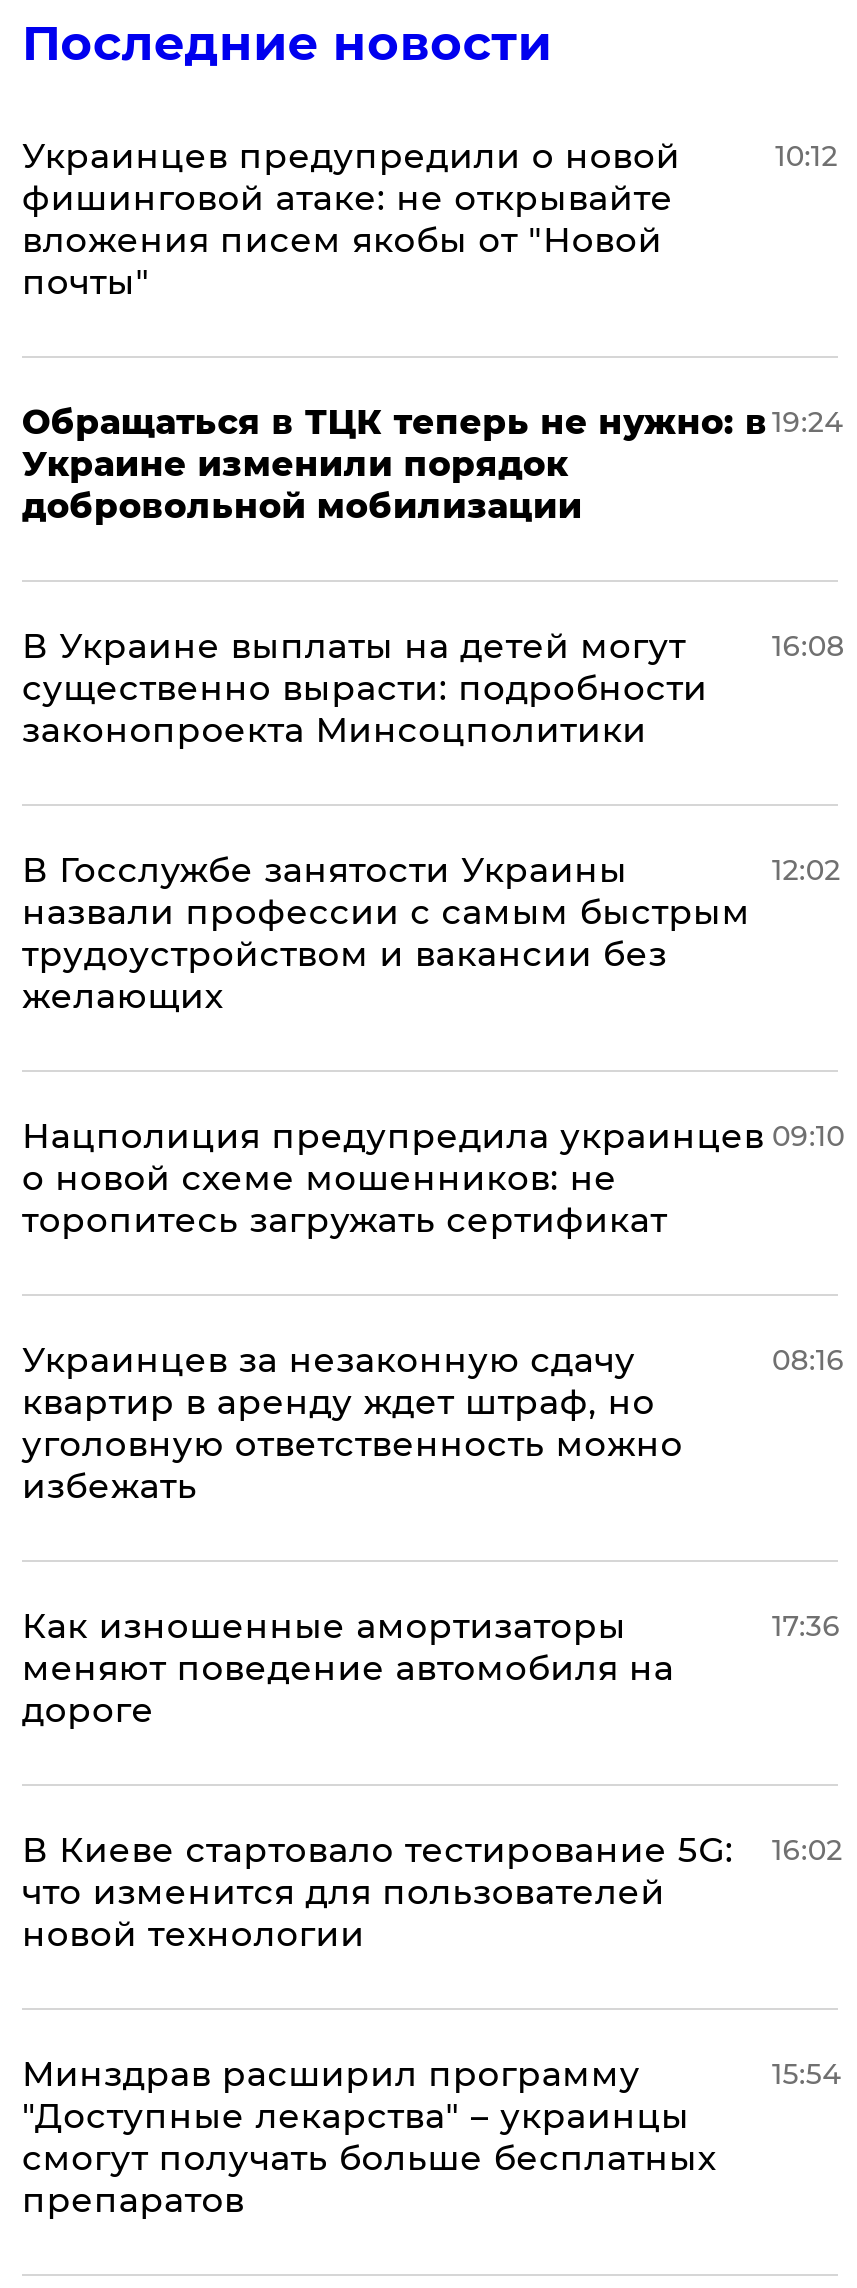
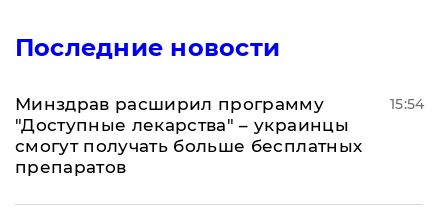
- Украинцев предупредили о новой
- фишинговой атаке: не открывайте
- вложения писем якобы от "Новой
- почты"

- 10:12

- Обращаться в ТЦК теперь не нужно: в
- Украине изменили порядок
- добровольной мобилизации

- 19:24

- В Украине выплаты на детей могут
- существенно вырасти: подробности
- законопроекта Минсоцполитики

- 16:08

- В Госслужбе занятости Украины
- назвали профессии с самым быстрым
- трудоустройством и вакансии без
- желающих

- 12:02

- Нацполиция предупредила украинцев
- о новой схеме мошенников: не
- торопитесь загружать сертификат

- 09:10

- Украинцев за незаконную сдачу
- квартир в аренду ждет штраф, но
- уголовную ответственность можно
- избежать

- 08:16

- Как изношенные амортизаторы
- меняют поведение автомобиля на
- дороге

- 17:36

- В Киеве стартовало тестирование 5G:
- что изменится для пользователей
- новой технологии

- 16:02
